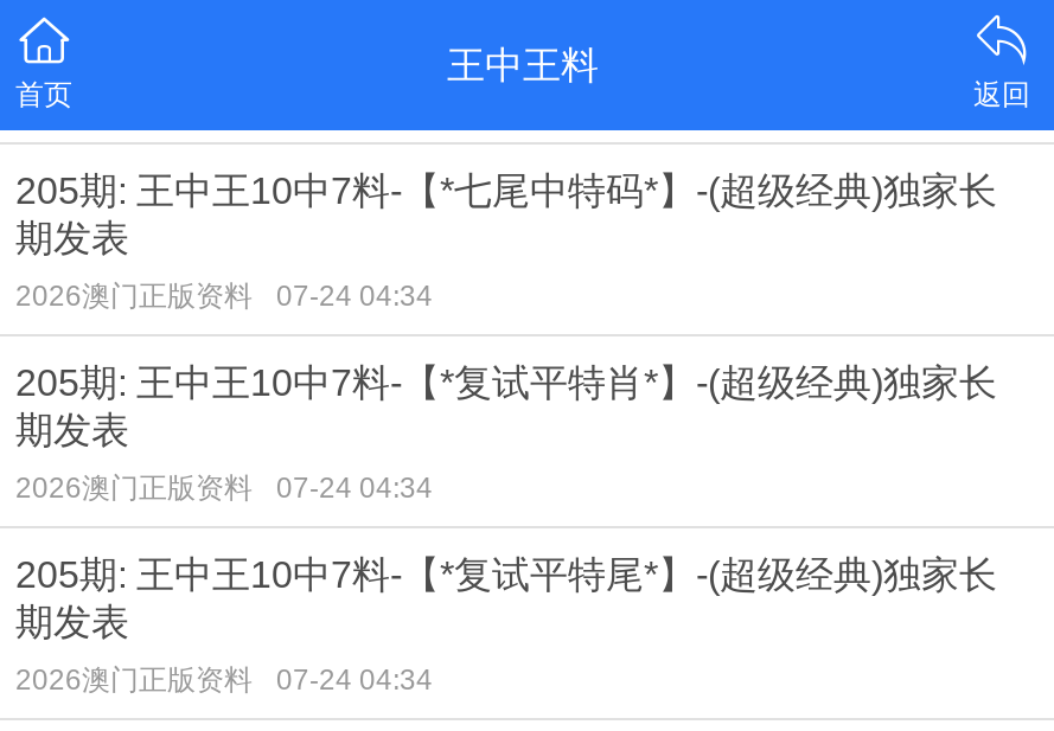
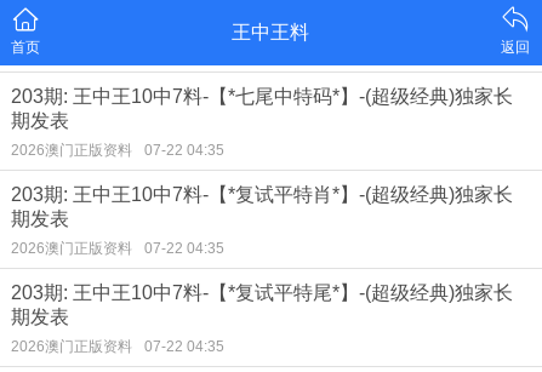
- 205期: 王中王10中7料-【*七尾中特码*】-(超级经典)独家长
+ 203期: 王中王10中7料-【*七尾中特码*】-(超级经典)独家长

- 2026澳门正版资料 07-24 04:34
+ 2026澳门正版资料 07-22 04:35

- 205期: 王中王10中7料-【*复试平特肖*】-(超级经典)独家长
+ 203期: 王中王10中7料-【*复试平特肖*】-(超级经典)独家长

- 2026澳门正版资料 07-24 04:34
+ 2026澳门正版资料 07-22 04:35

- 205期: 王中王10中7料-【*复试平特尾*】-(超级经典)独家长
+ 203期: 王中王10中7料-【*复试平特尾*】-(超级经典)独家长

- 2026澳门正版资料 07-24 04:34
+ 2026澳门正版资料 07-22 04:35
